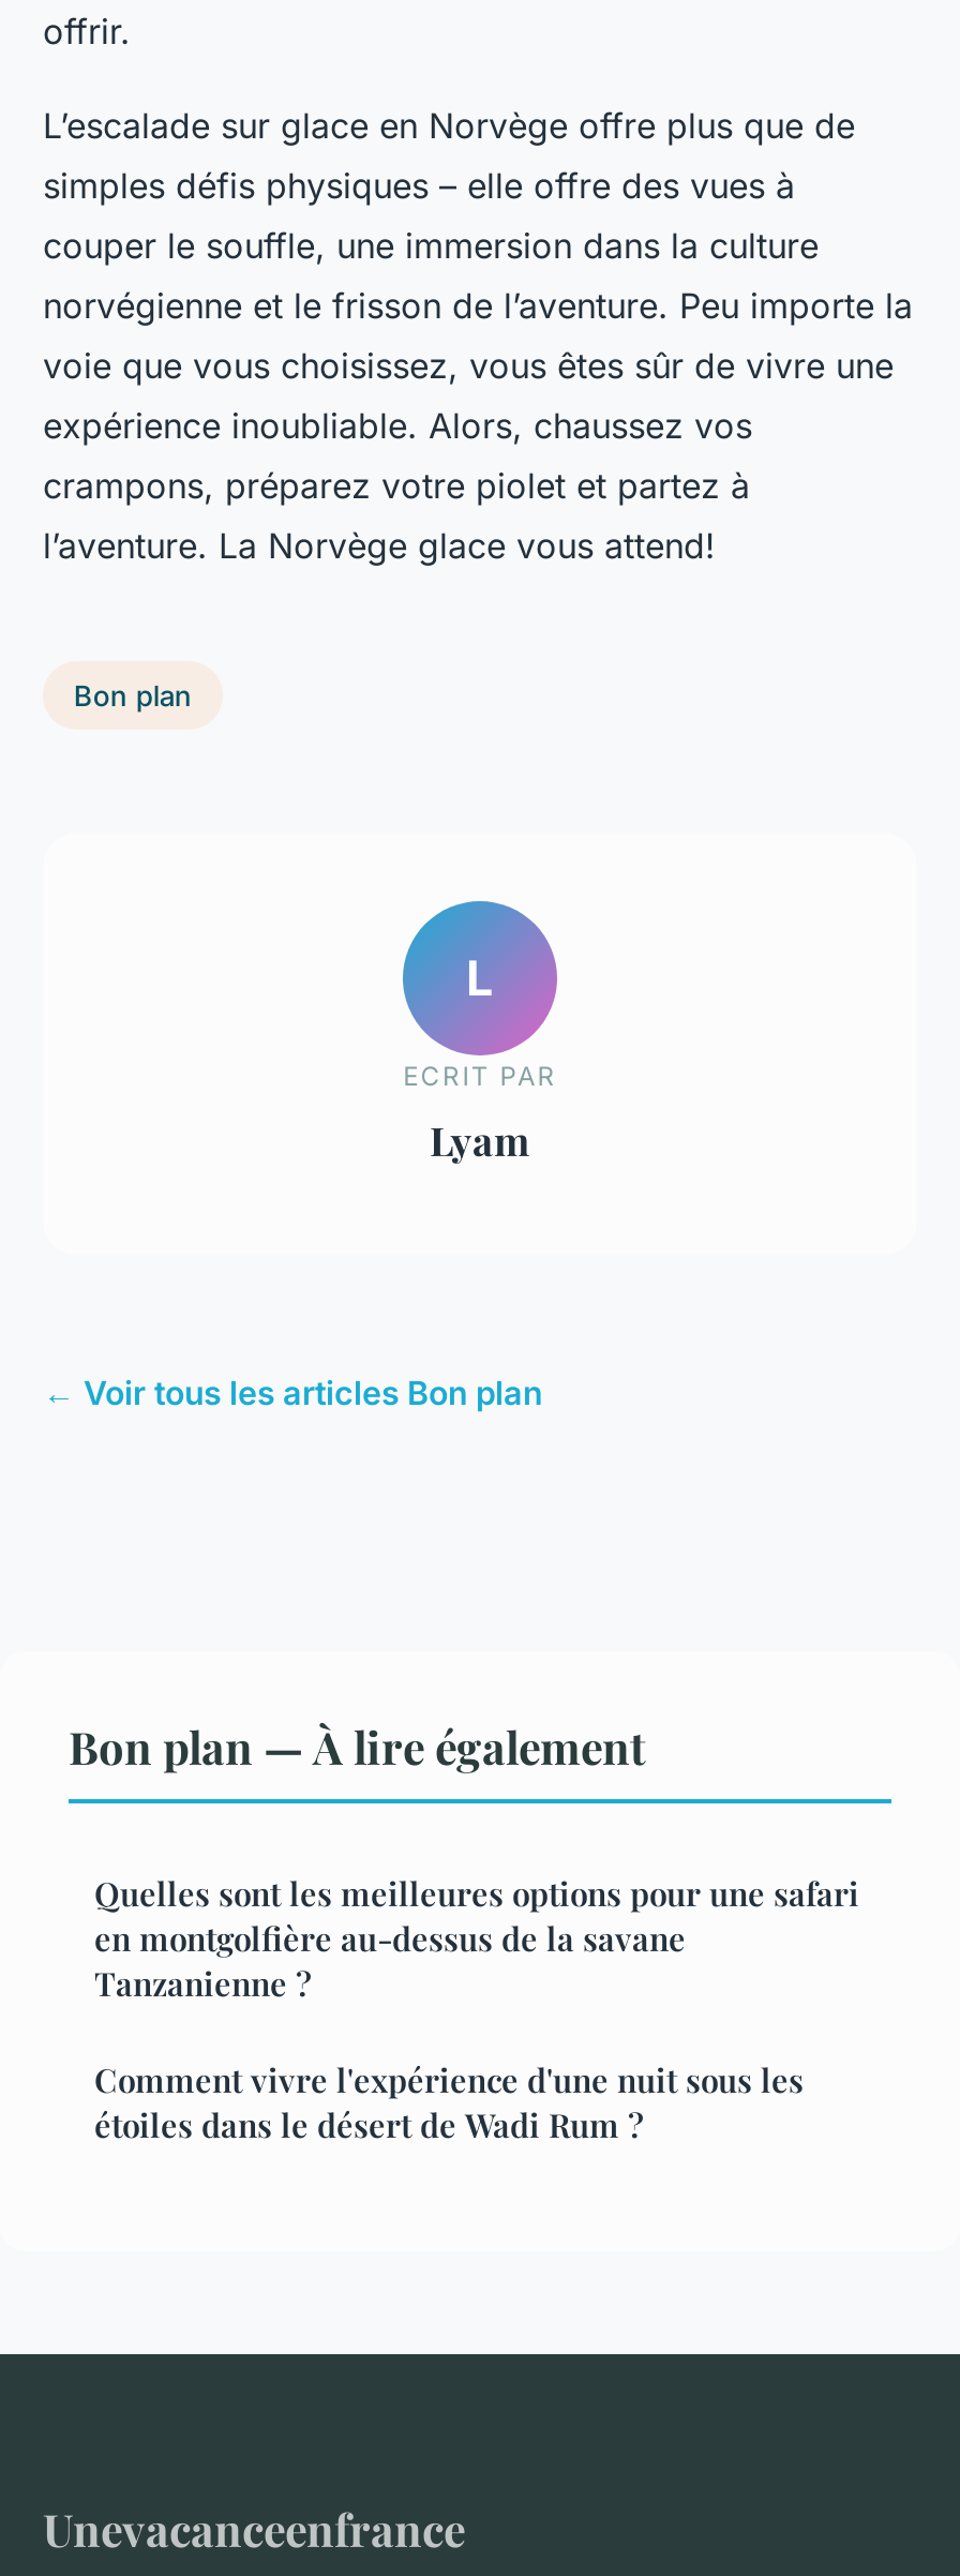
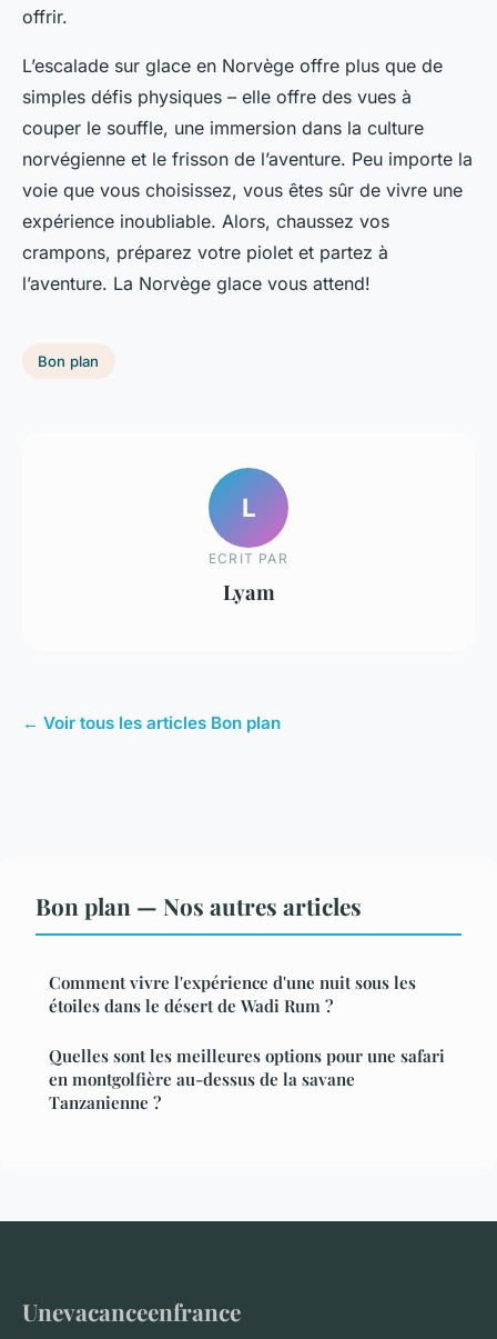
- Bon plan — À lire également
+ Bon plan — Nos autres articles

moved down: Quelles sont les meilleures options pour une safari | en montgolfière au-dessus de la savane | Tanzanienne ?

moved up: Comment vivre l'expérience d'une nuit sous les | étoiles dans le désert de Wadi Rum ?
